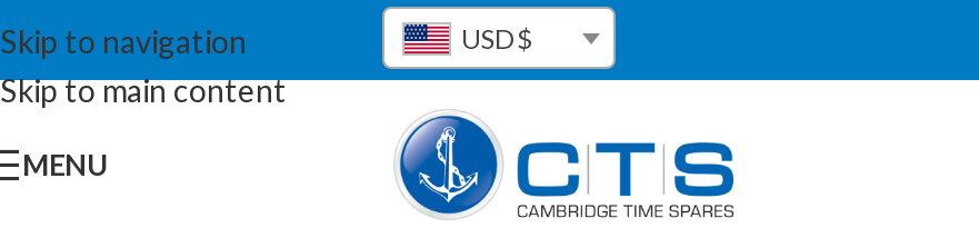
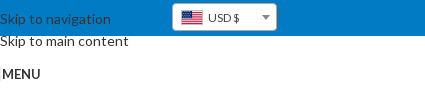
- [image]

- [image]
